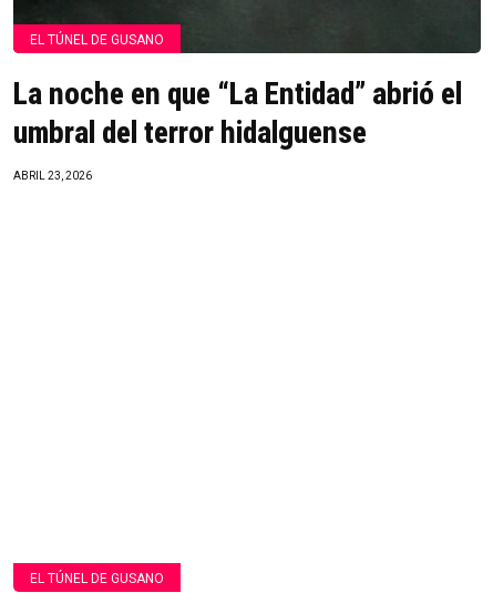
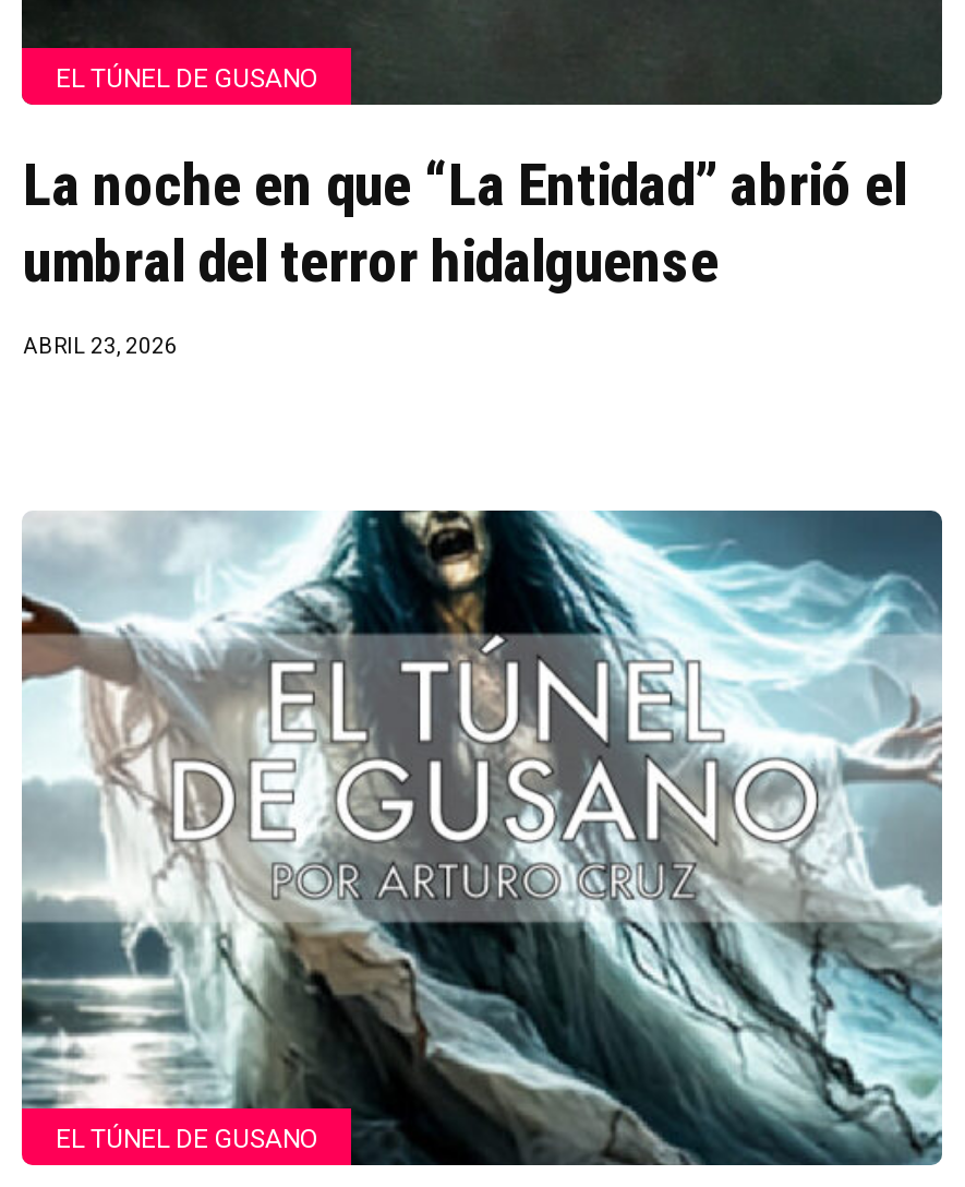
+ [image]
